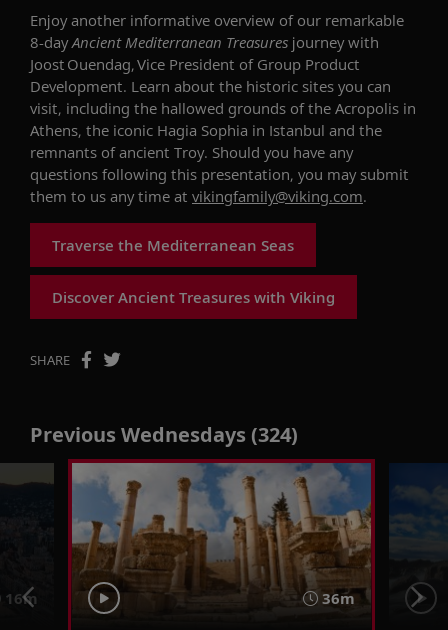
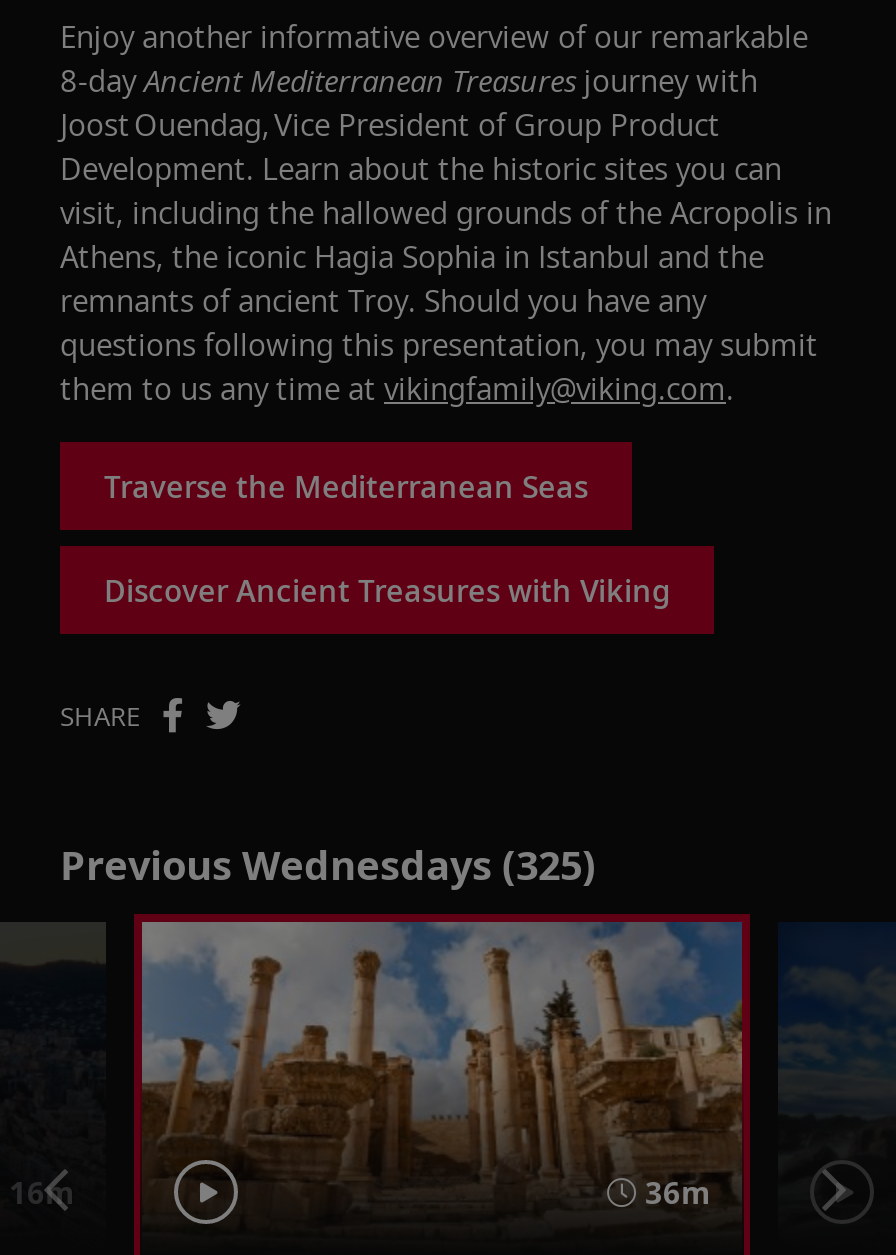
- Previous Wednesdays (324)
+ Previous Wednesdays (325)
